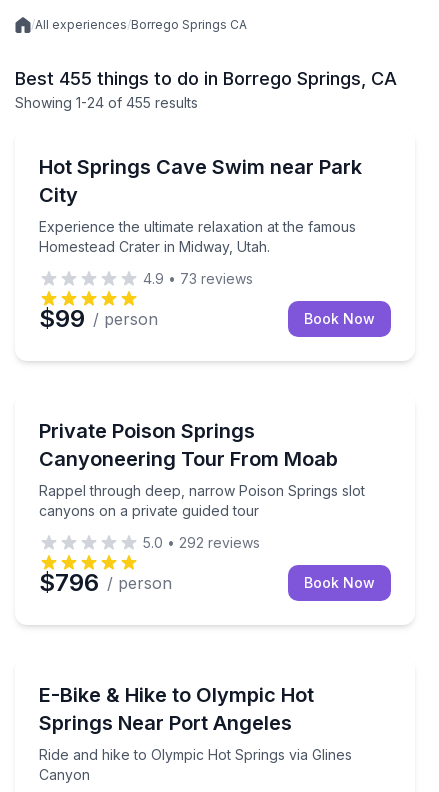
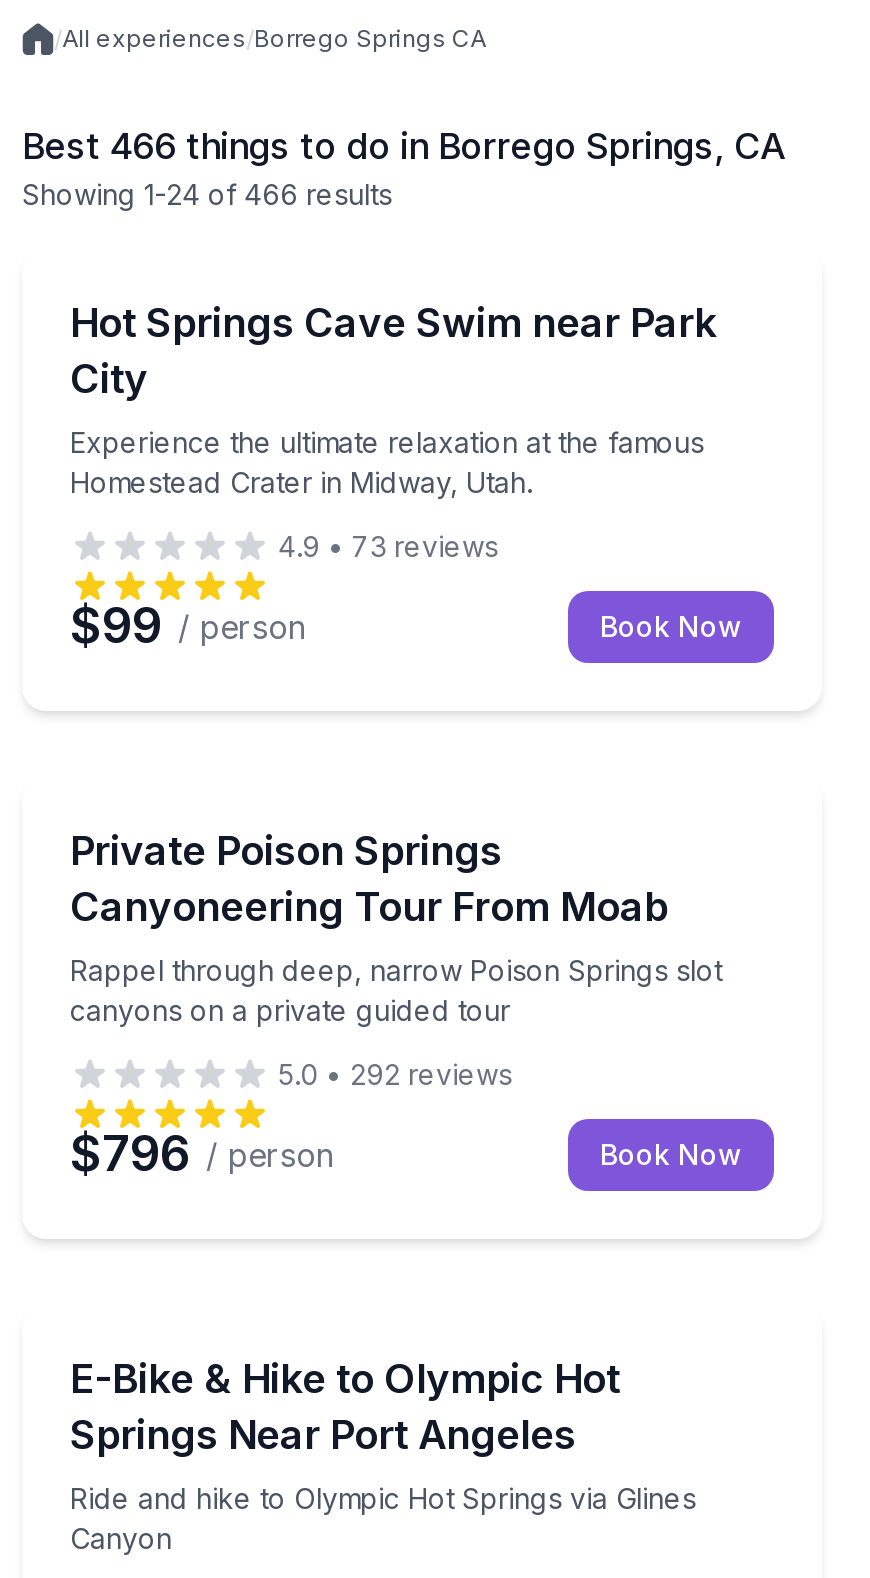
- Best 455 things to do in Borrego Springs, CA
+ Best 466 things to do in Borrego Springs, CA

- Showing 1-24 of 455 results
+ Showing 1-24 of 466 results
